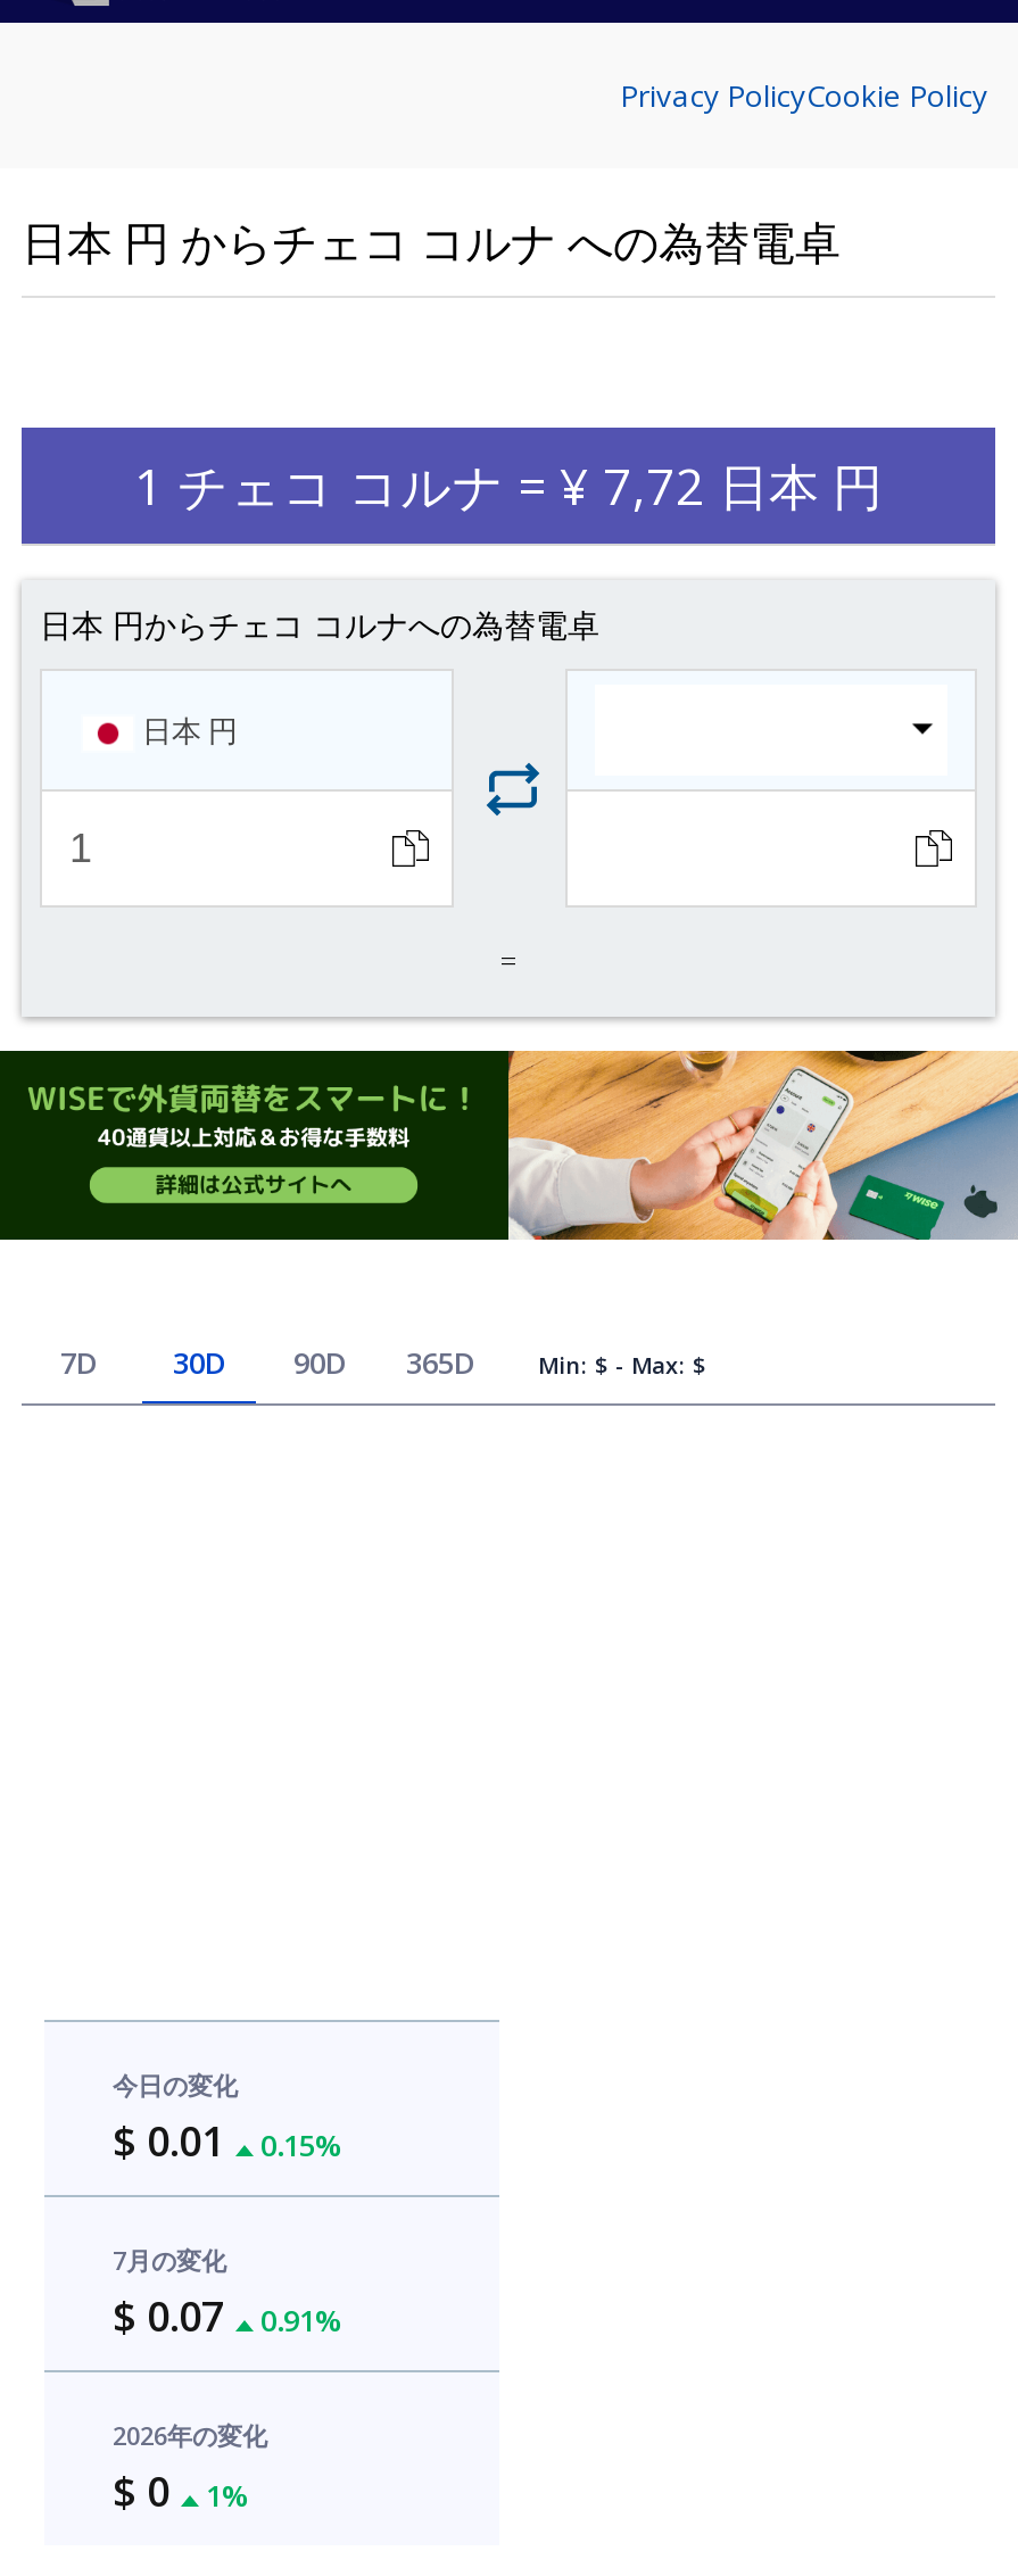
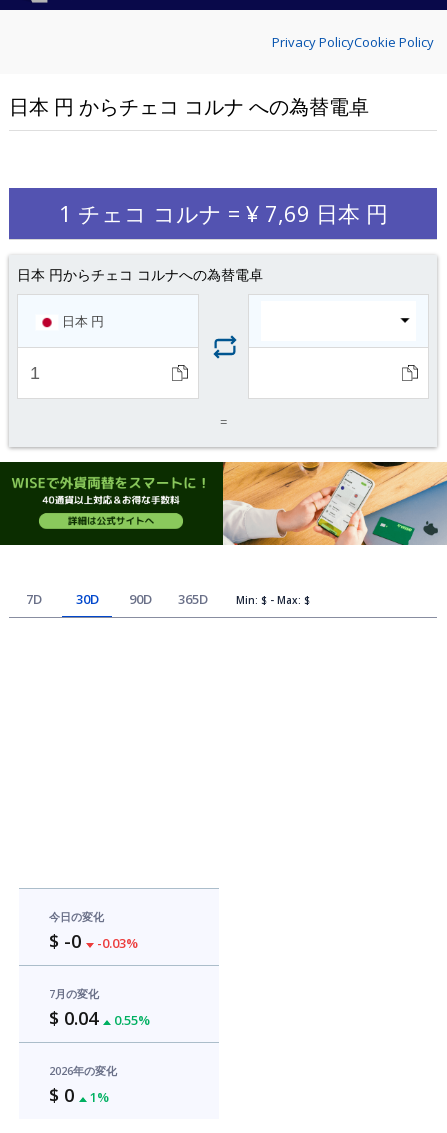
- 1 チェコ コルナ = ¥7,72日本 円
+ 1 チェコ コルナ = ¥7,69日本 円

- $ 0.01 0.15%
+ $ -0 -0.03%

- $ 0.07 0.91%
+ $ 0.04 0.55%
